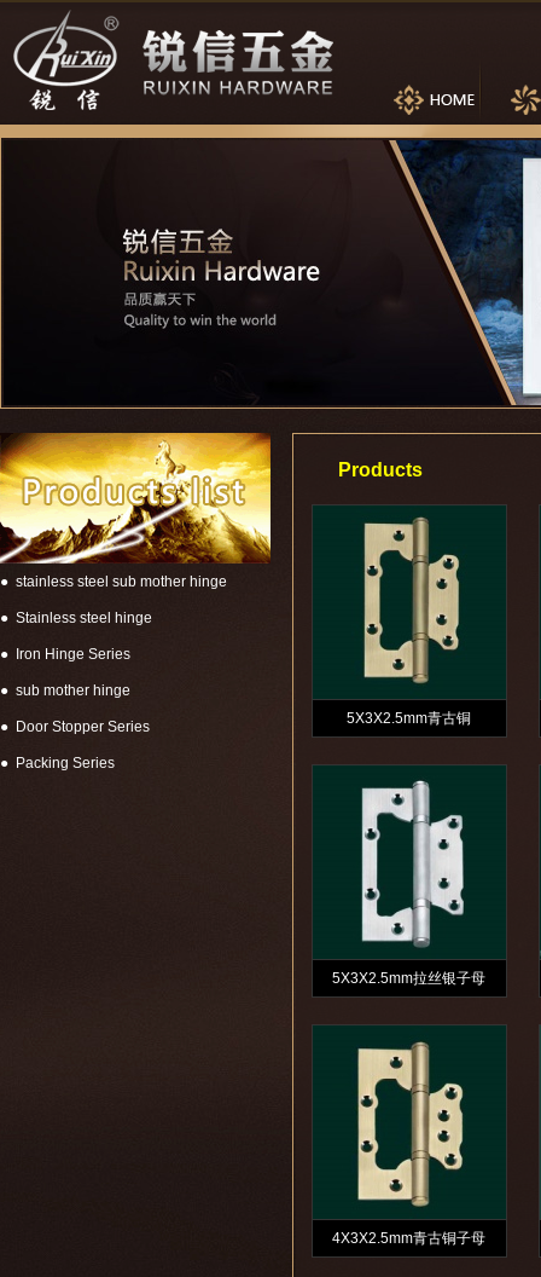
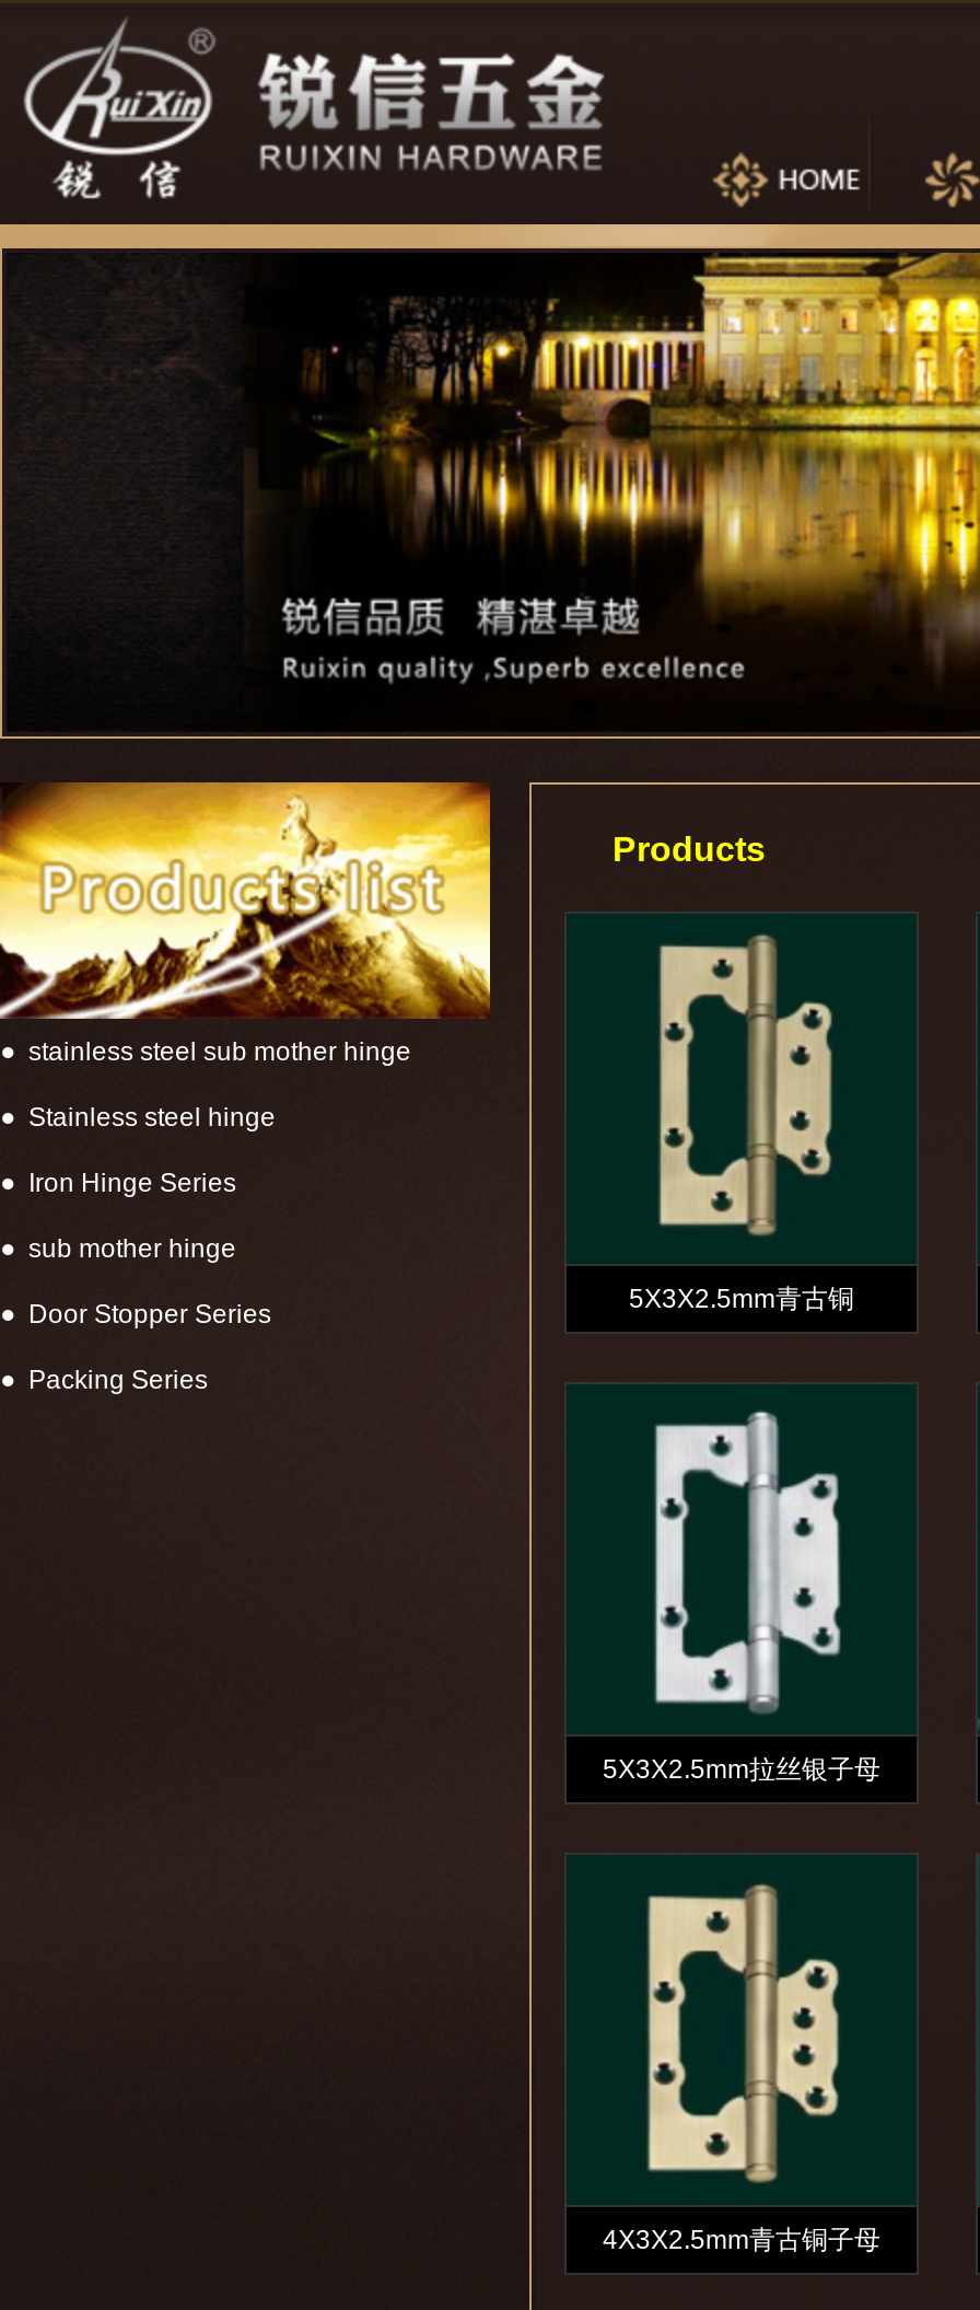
- [image]
+ [image]
